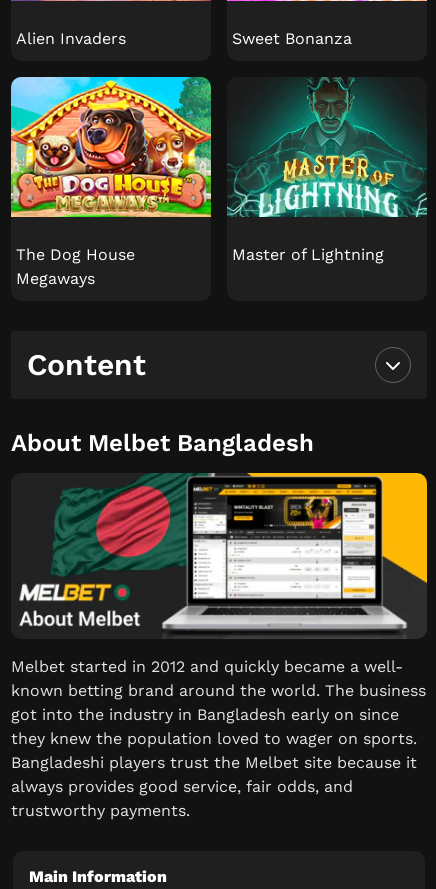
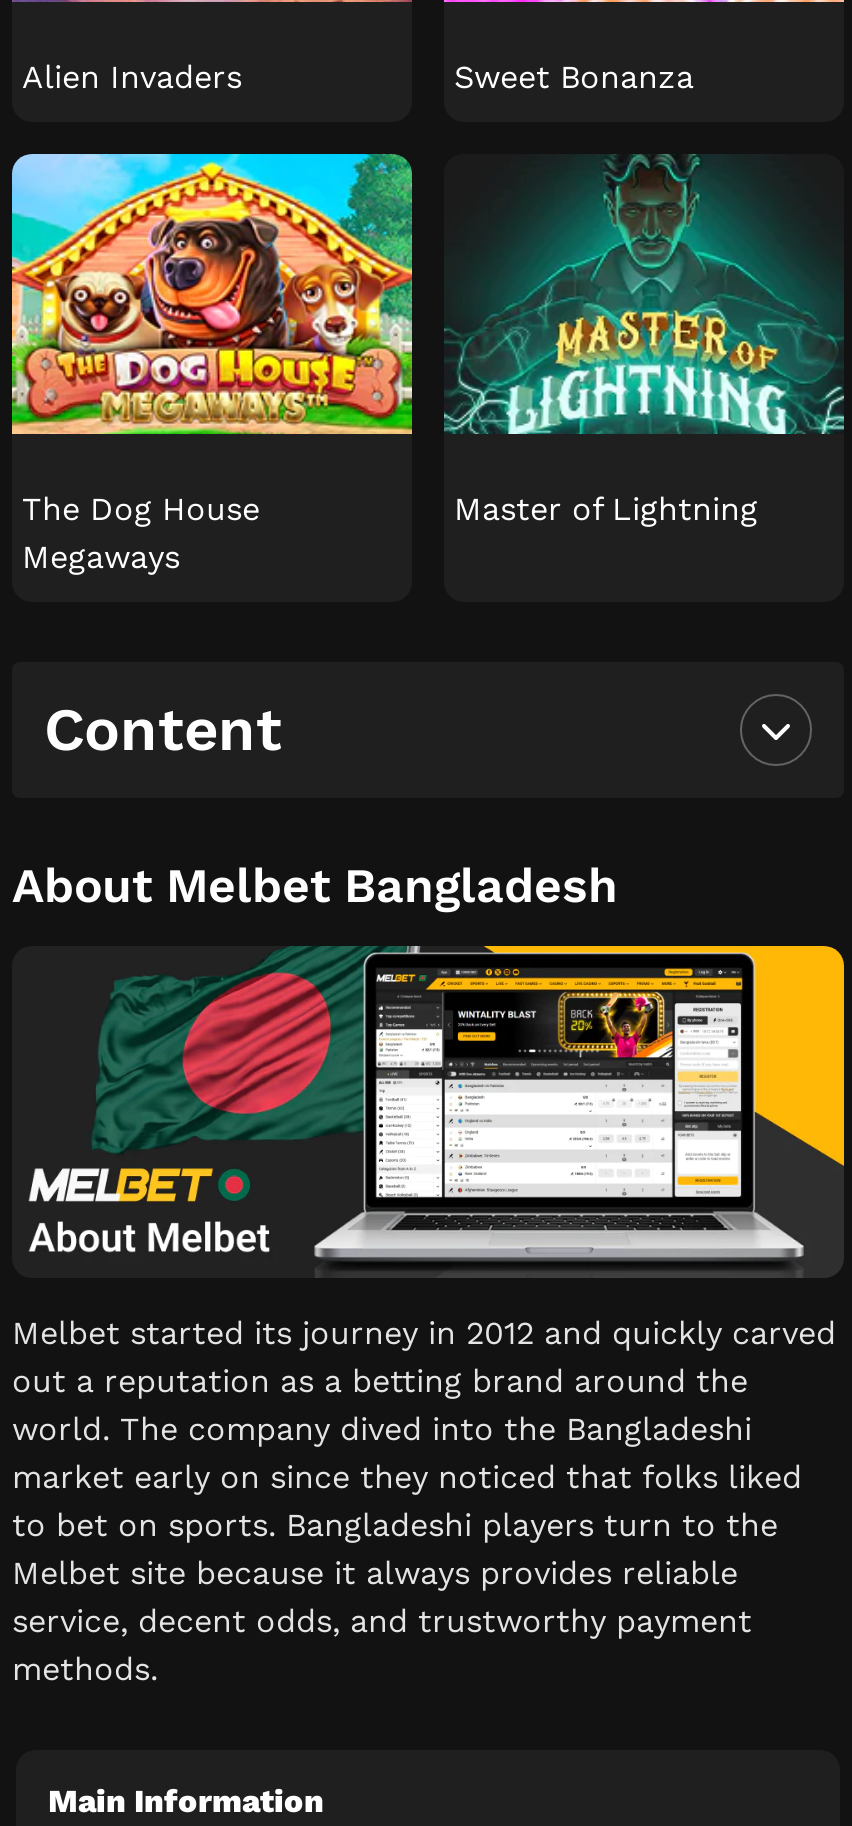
- Melbet started in 2012 and quickly became a well-
- known betting brand around the world. The business
- got into the industry in Bangladesh early on since
- they knew the population loved to wager on sports.
- Bangladeshi players trust the Melbet site because it
- always provides good service, fair odds, and
- trustworthy payments.
+ Melbet started its journey in 2012 and quickly carved
+ out a reputation as a betting brand around the
+ world. The company dived into the Bangladeshi
+ market early on since they noticed that folks liked
+ to bet on sports. Bangladeshi players turn to the
+ Melbet site because it always provides reliable
+ service, decent odds, and trustworthy payment
+ methods.
